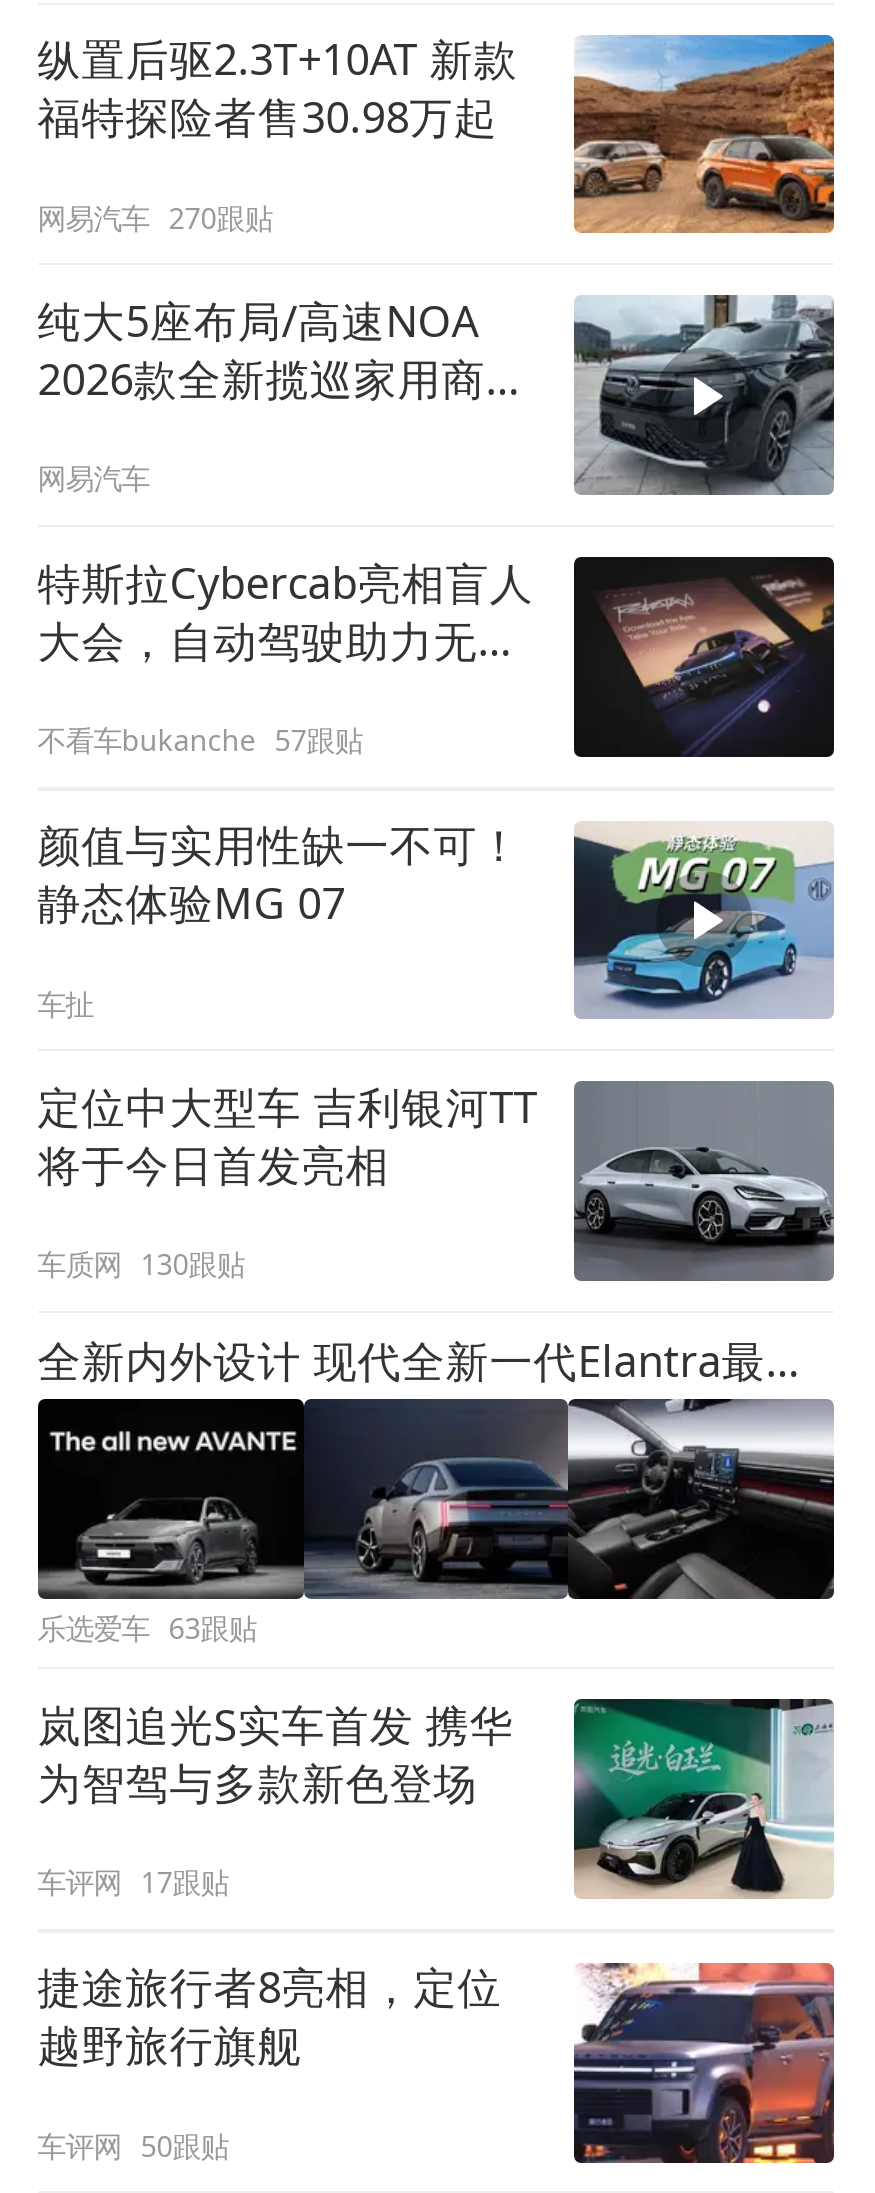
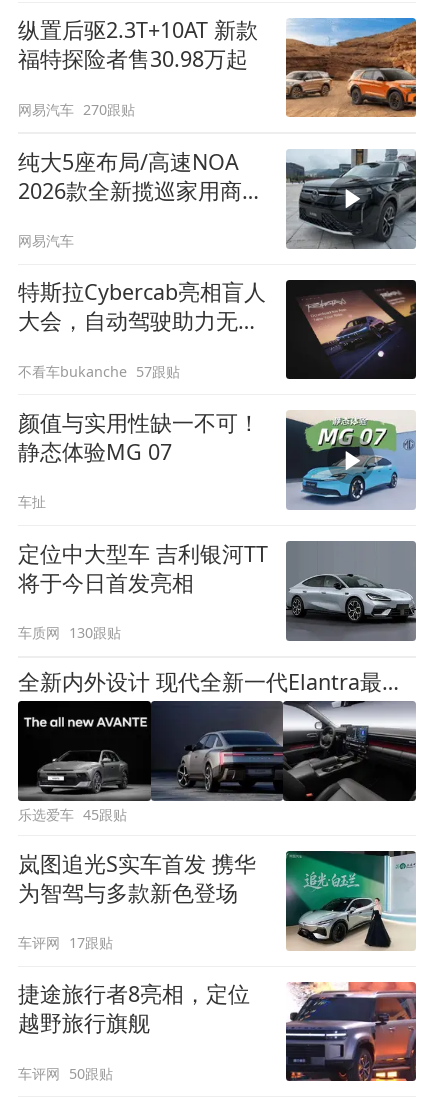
- 乐选爱车 63跟贴
+ 乐选爱车 45跟贴
